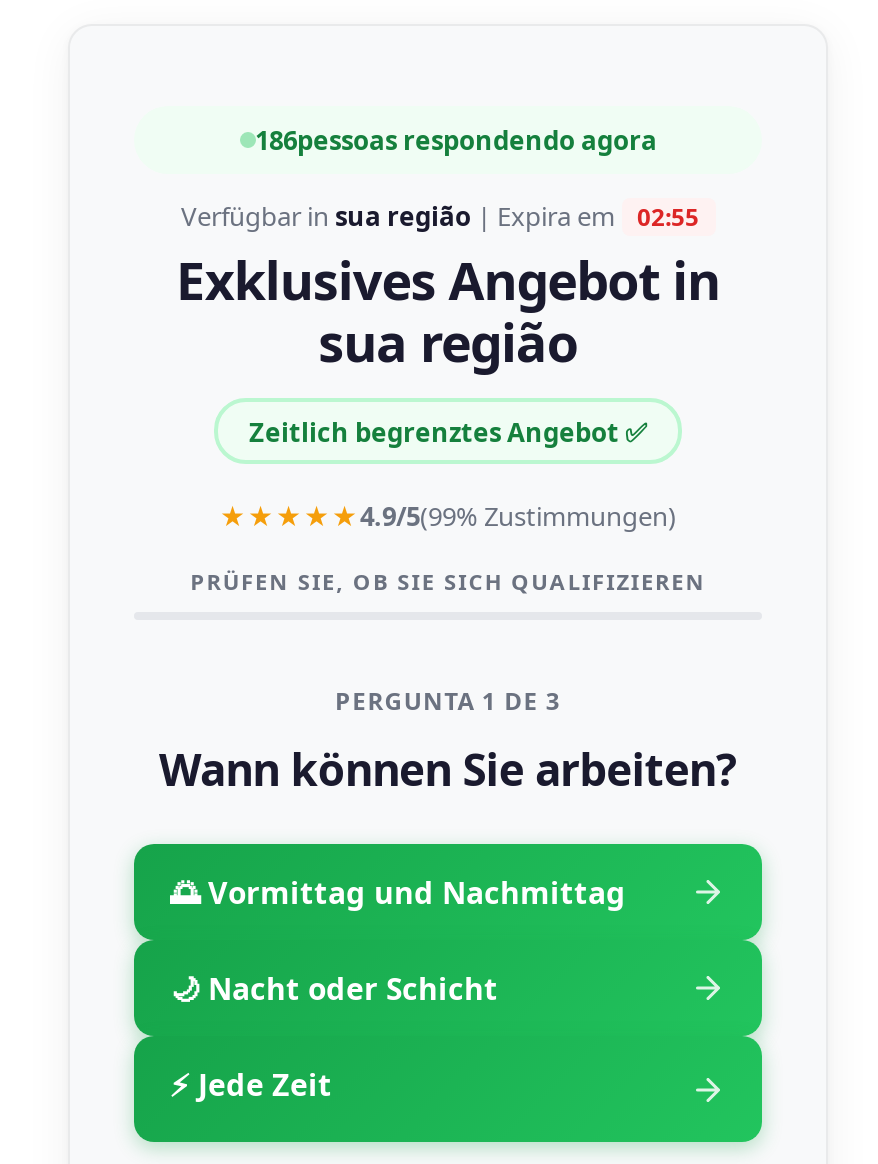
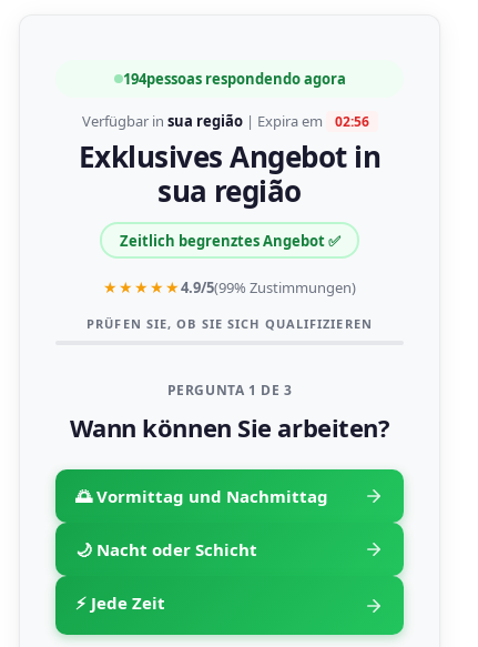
- 186pessoas respondendo agora
+ 194pessoas respondendo agora
